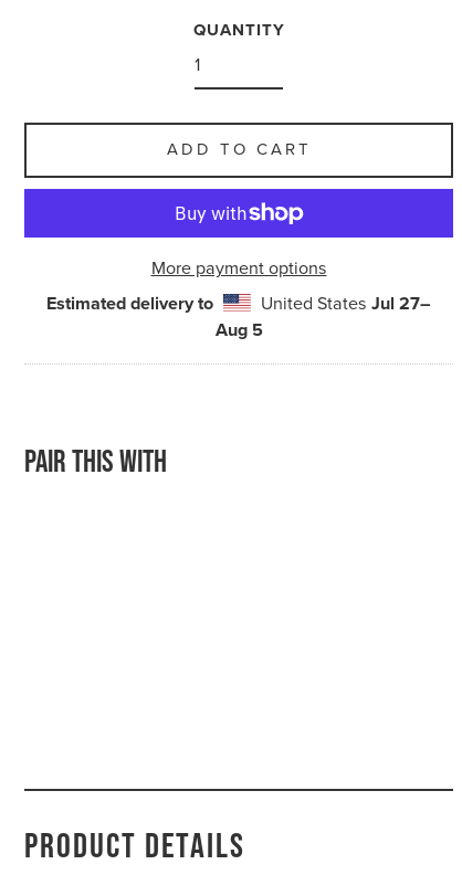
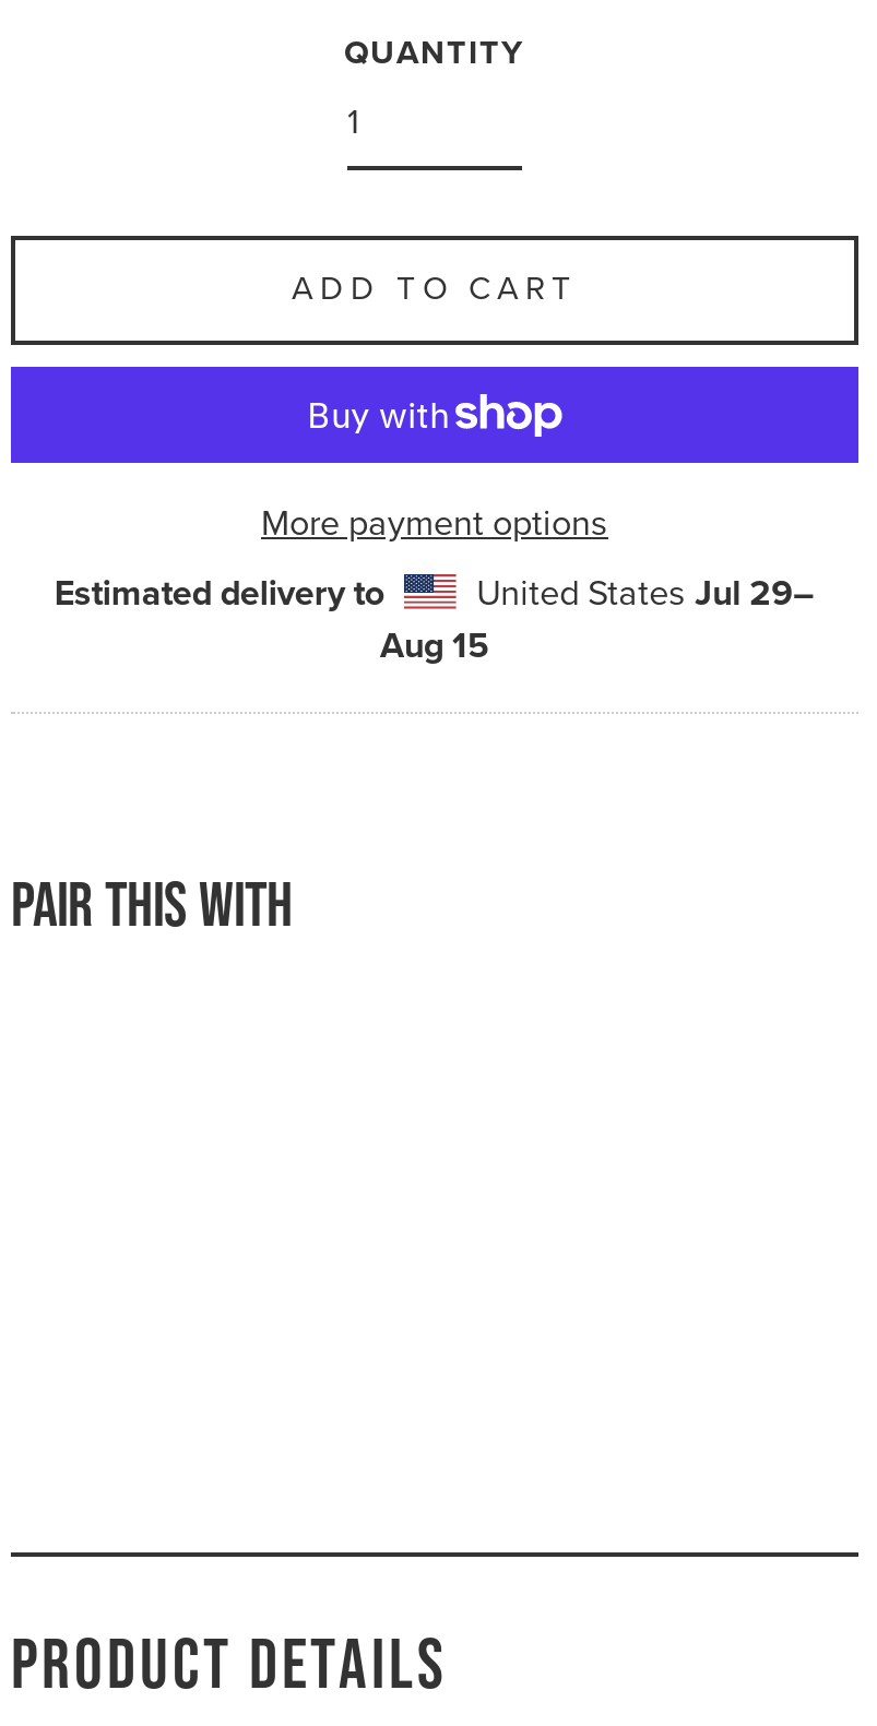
- United States Jul 27–
+ United States Jul 29–

- Aug 5
+ Aug 15
